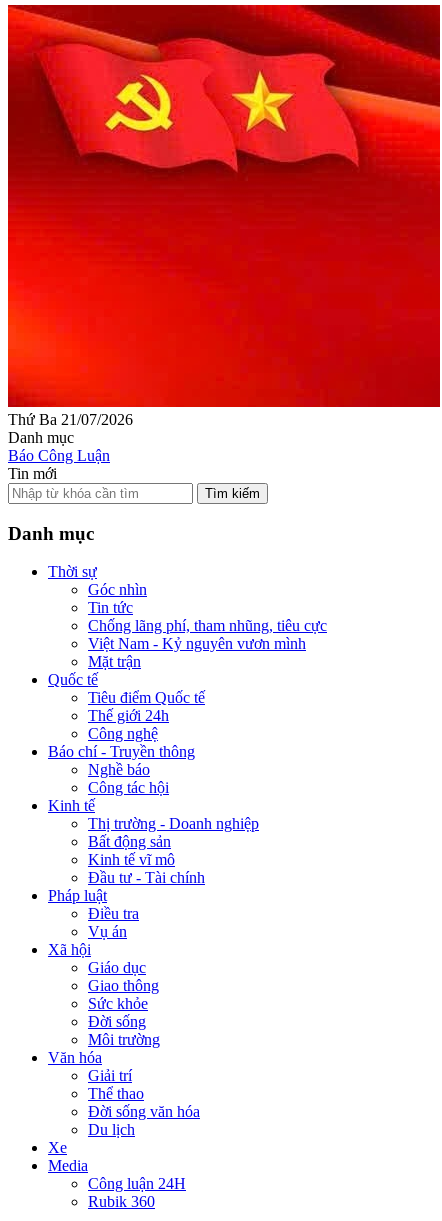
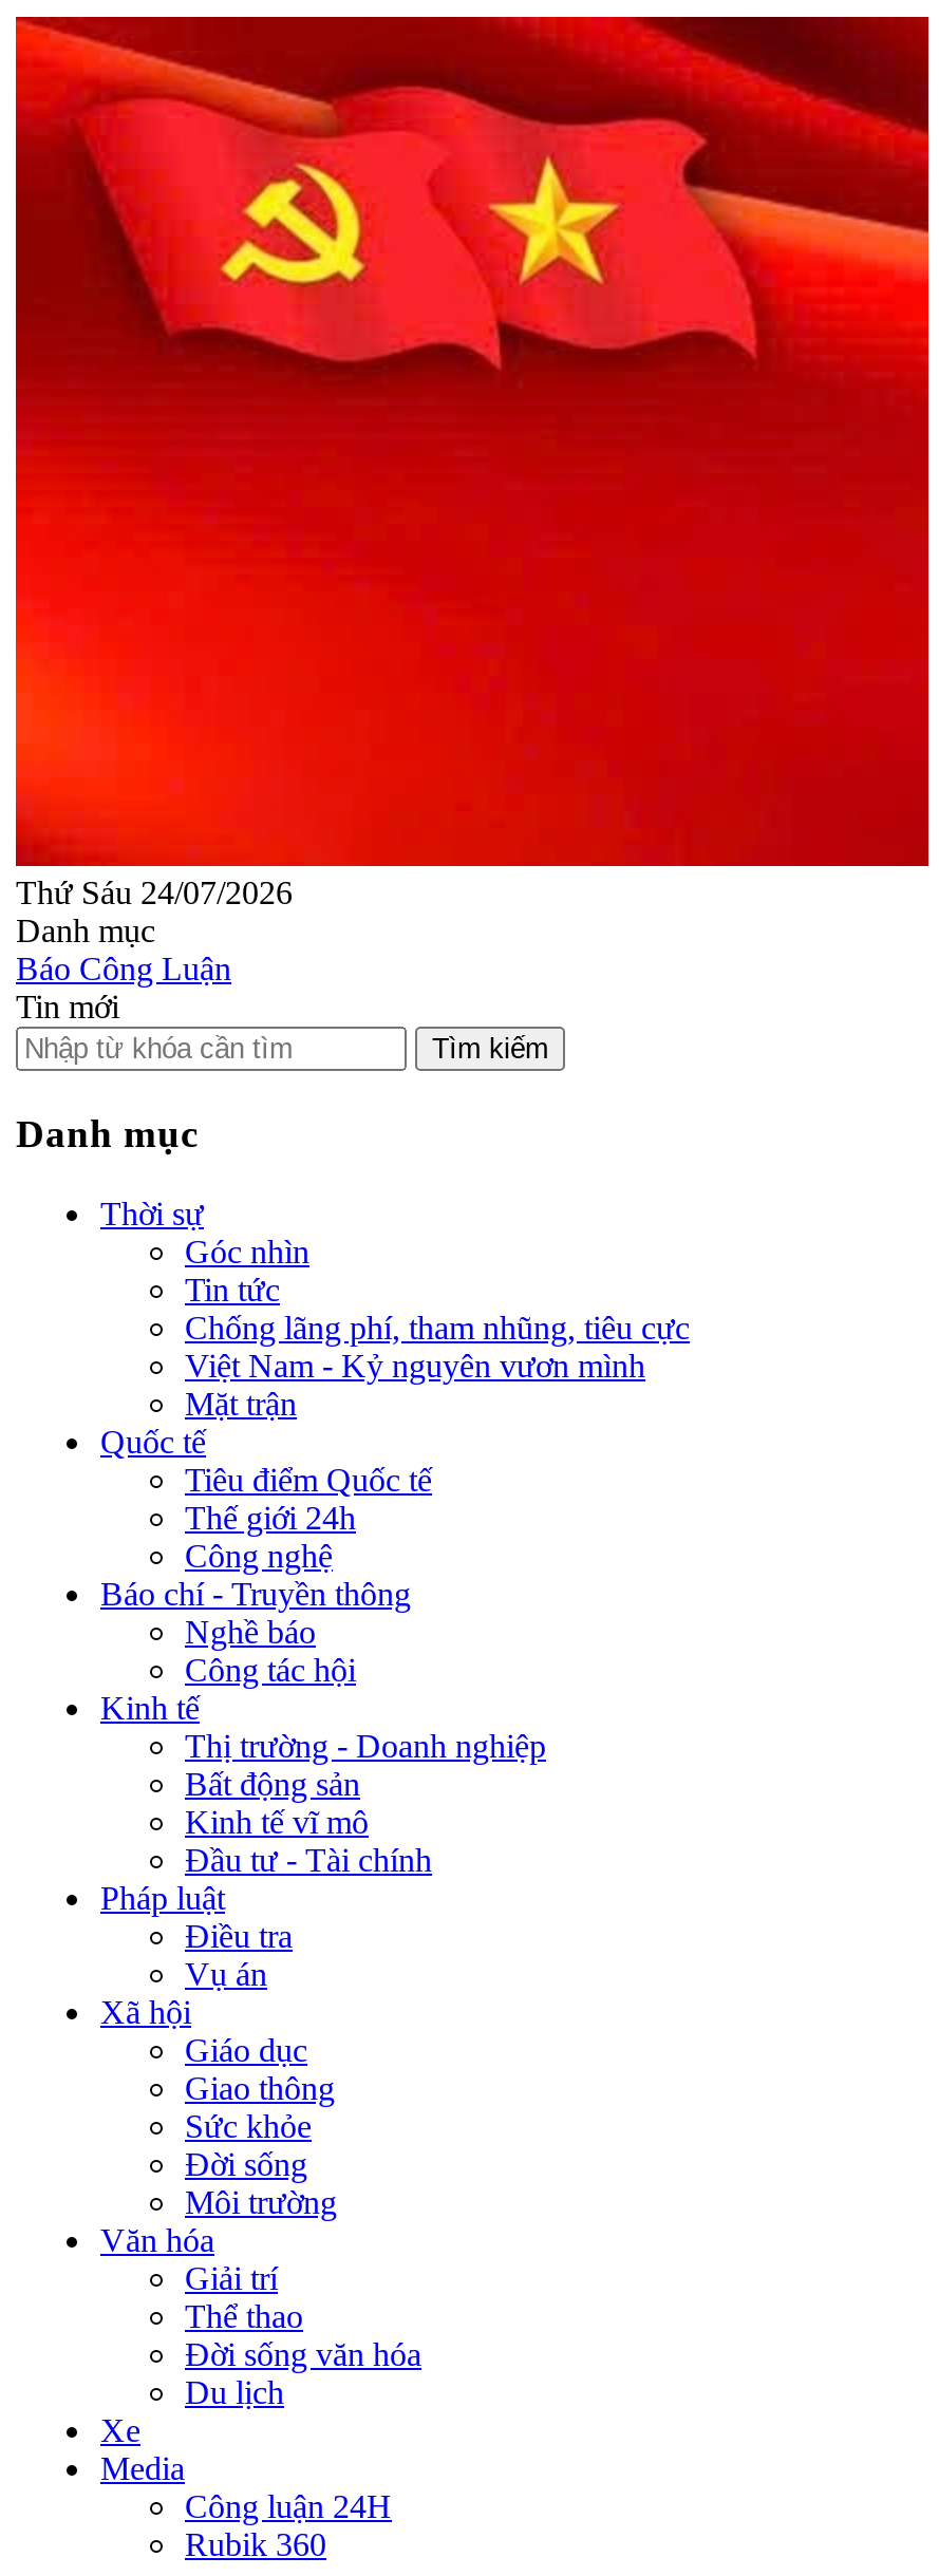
- Thứ Ba 21/07/2026
+ Thứ Sáu 24/07/2026
